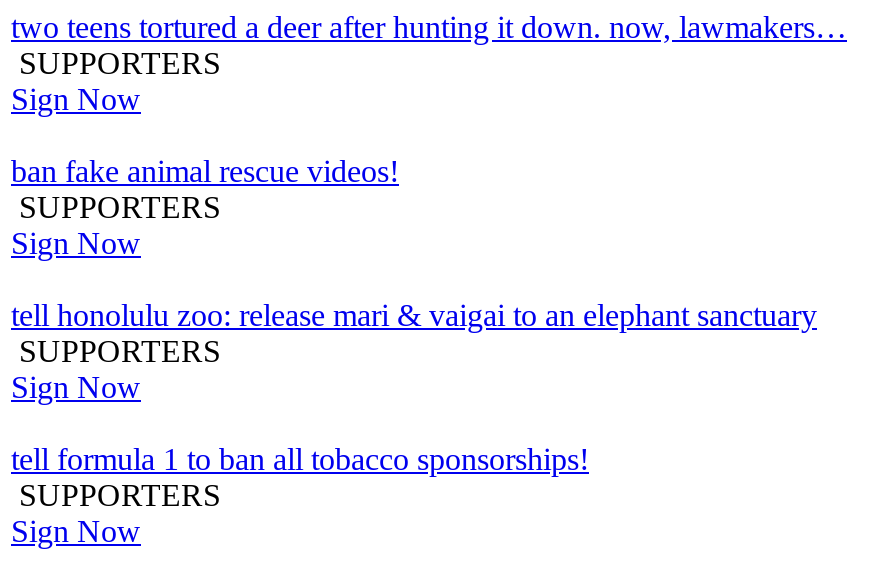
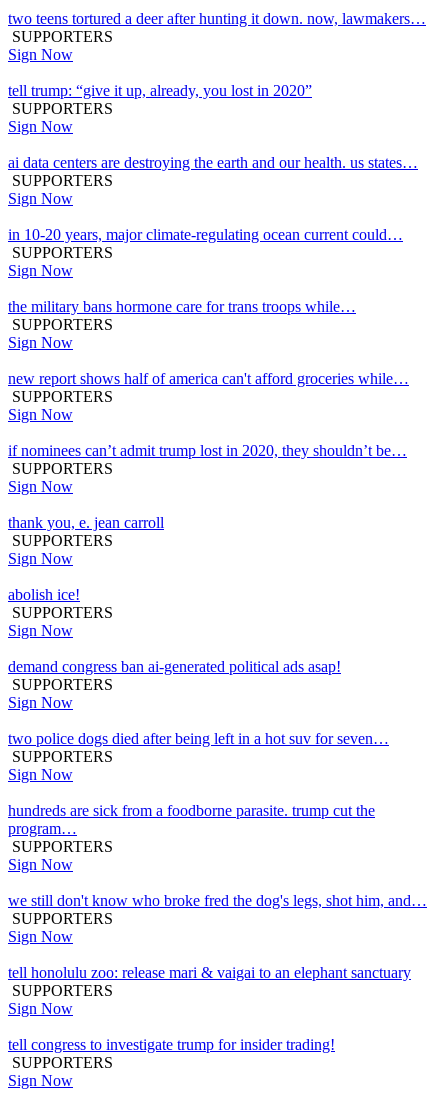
- ban fake animal rescue videos!
+ tell trump: “give it up, already, you lost in 2020”
+ SUPPORTERS
+ Sign Now
+ ai data centers are destroying the earth and our health. us states…
+ SUPPORTERS
+ Sign Now
+ in 10-20 years, major climate-regulating ocean current could…
+ SUPPORTERS
+ Sign Now
+ the military bans hormone care for trans troops while…
+ SUPPORTERS
+ Sign Now
+ new report shows half of america can't afford groceries while…
+ SUPPORTERS
+ Sign Now
+ if nominees can’t admit trump lost in 2020, they shouldn’t be…
+ SUPPORTERS
+ Sign Now
+ thank you, e. jean carroll
+ SUPPORTERS
+ Sign Now
+ abolish ice!
+ SUPPORTERS
+ Sign Now
+ demand congress ban ai-generated political ads asap!
+ SUPPORTERS
+ Sign Now
+ two police dogs died after being left in a hot suv for seven…
+ SUPPORTERS
+ Sign Now
+ hundreds are sick from a foodborne parasite. trump cut the
+ program…
+ SUPPORTERS
+ Sign Now
+ we still don't know who broke fred the dog's legs, shot him, and…

- tell formula 1 to ban all tobacco sponsorships!
+ tell congress to investigate trump for insider trading!
